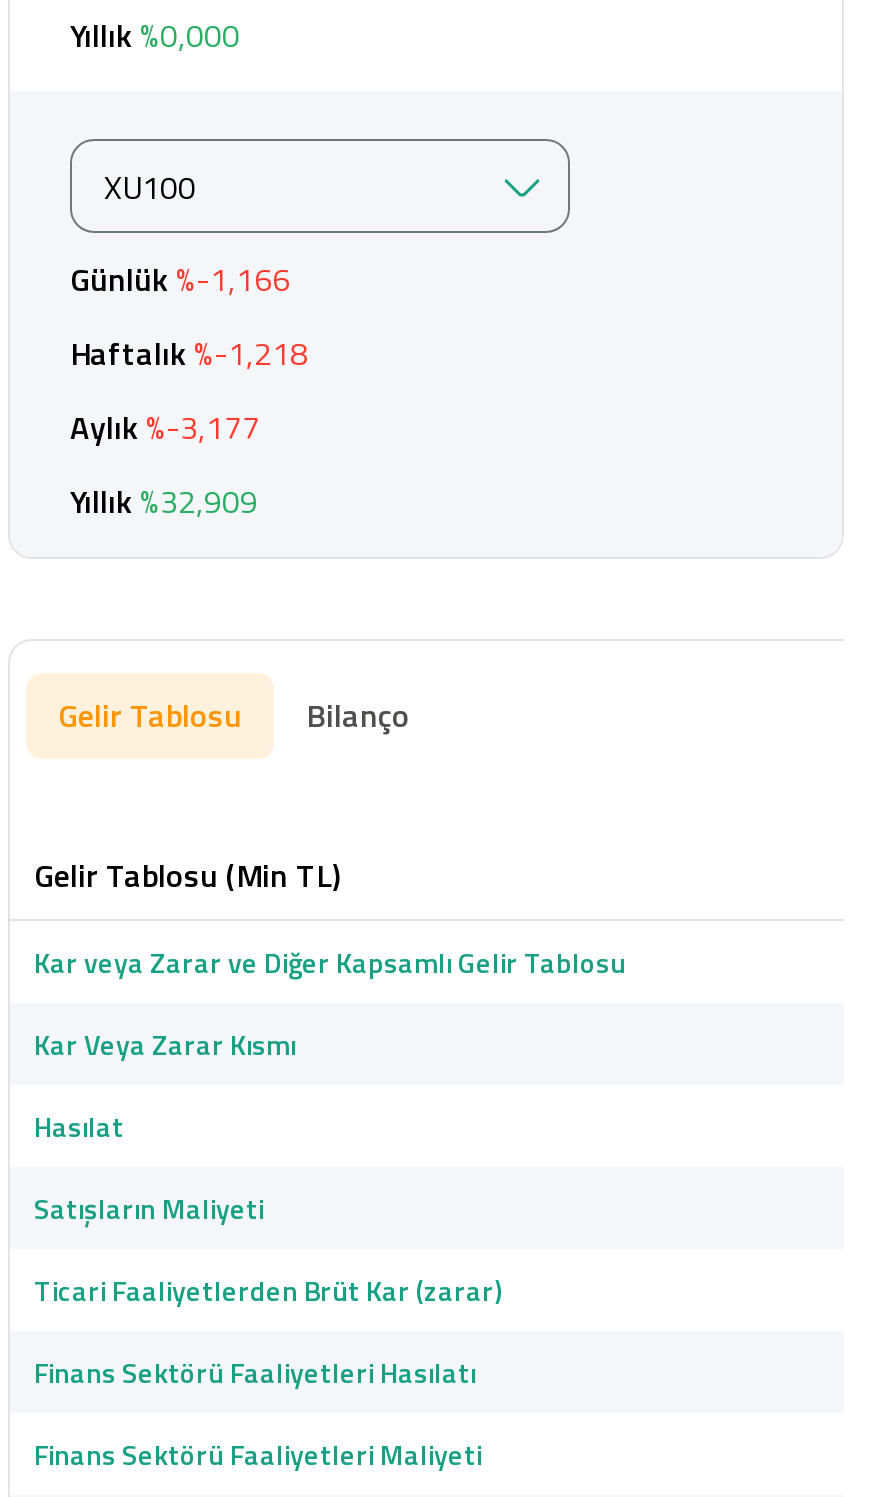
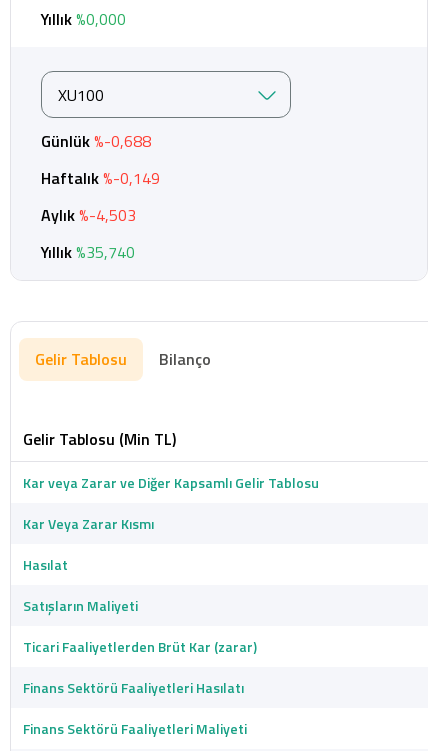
- Günlük %-1,166
+ Günlük %-0,688

- Haftalık %-1,218
+ Haftalık %-0,149

- Aylık %-3,177
+ Aylık %-4,503

- Yıllık %32,909
+ Yıllık %35,740
